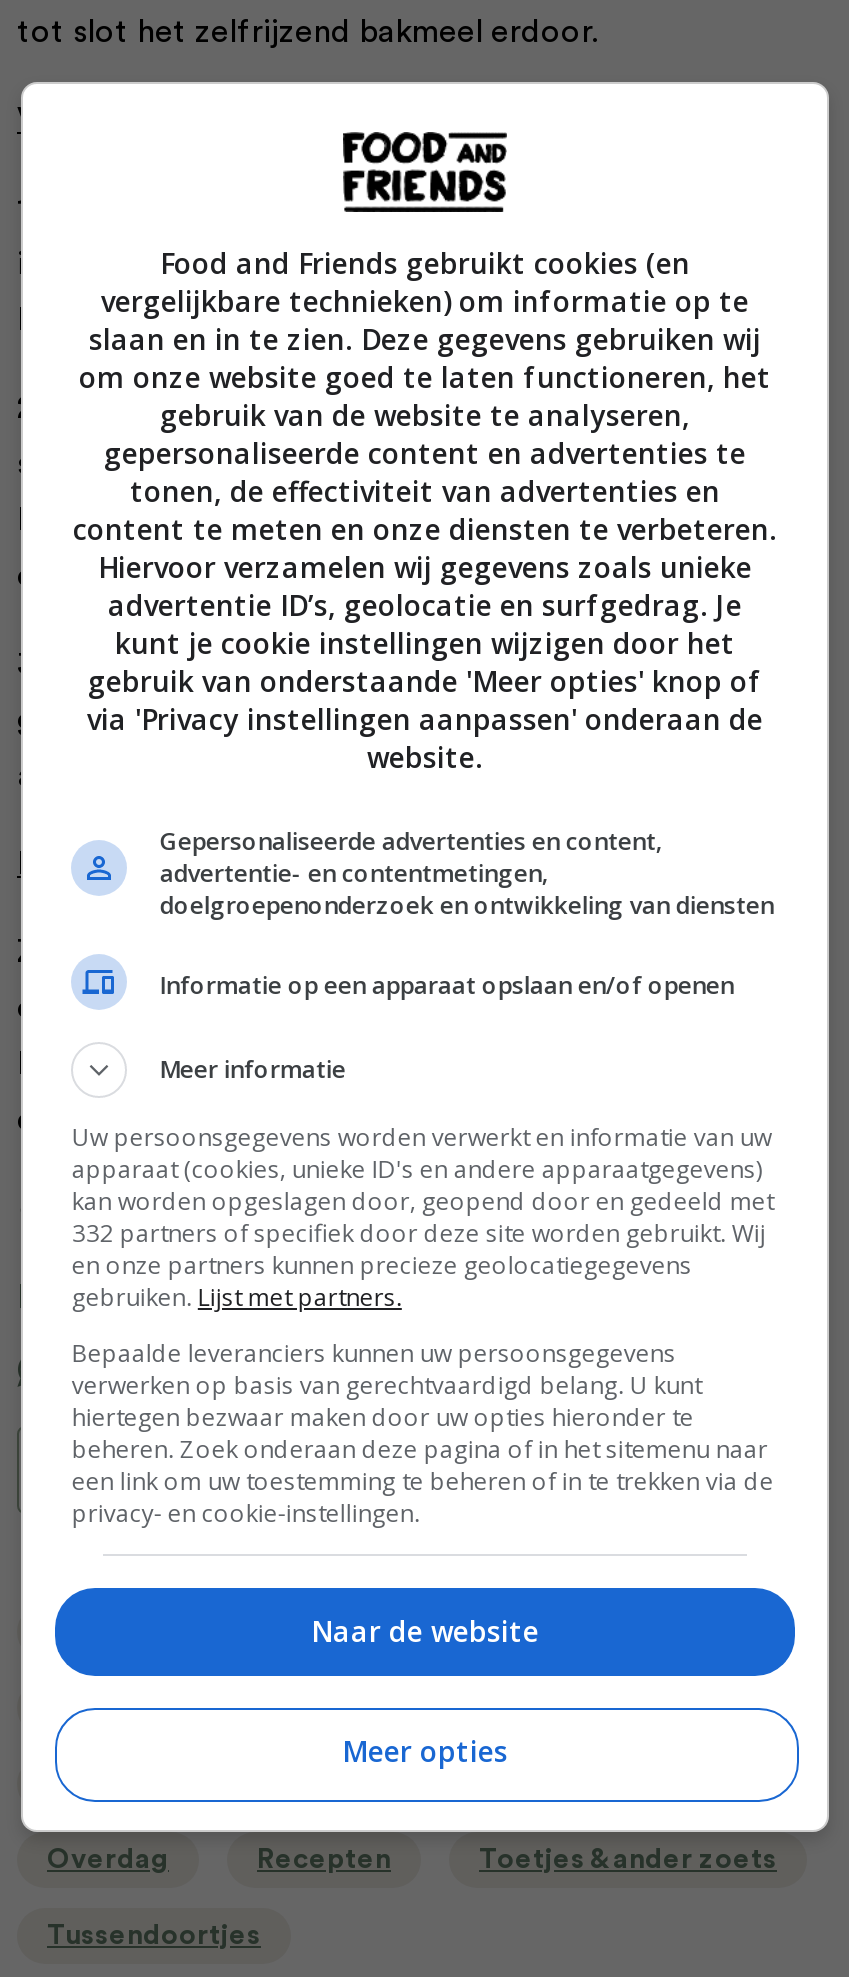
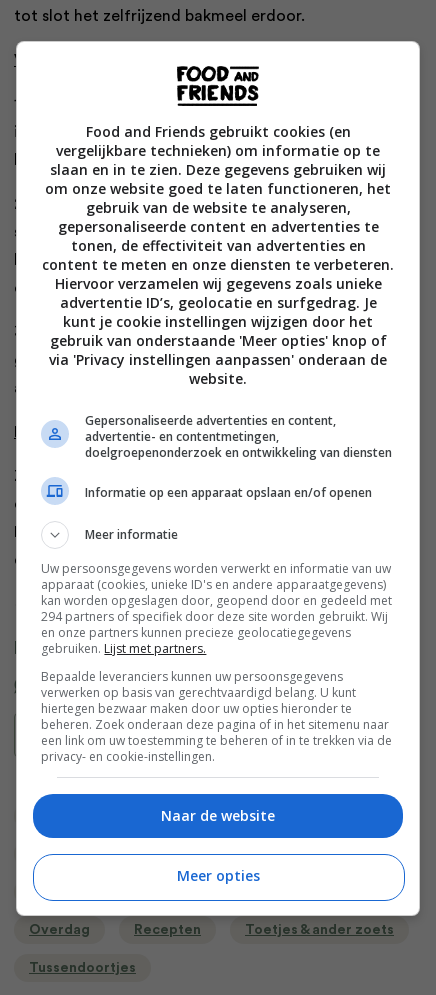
- 332 partners of specifiek door deze site worden gebruikt. Wij
+ 294 partners of specifiek door deze site worden gebruikt. Wij
